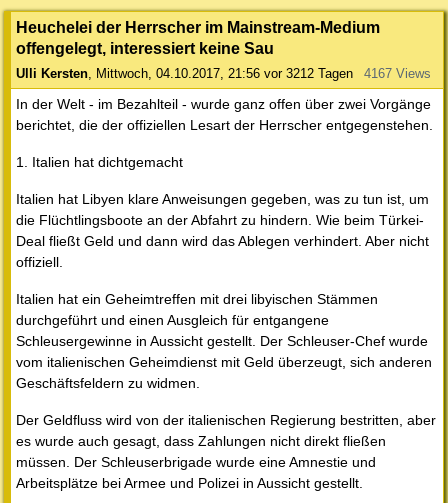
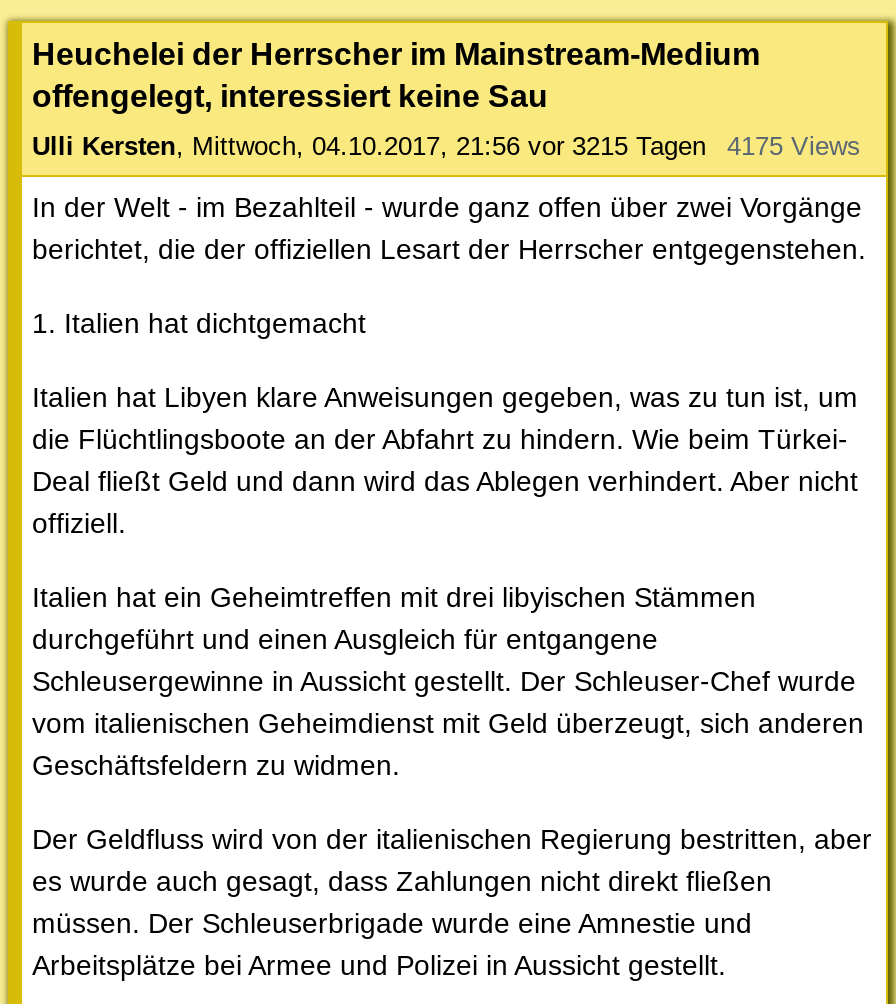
- Ulli Kersten, Mittwoch, 04.10.2017, 21:56 vor 3212 Tagen
+ Ulli Kersten, Mittwoch, 04.10.2017, 21:56 vor 3215 Tagen

- 4167 Views
+ 4175 Views
